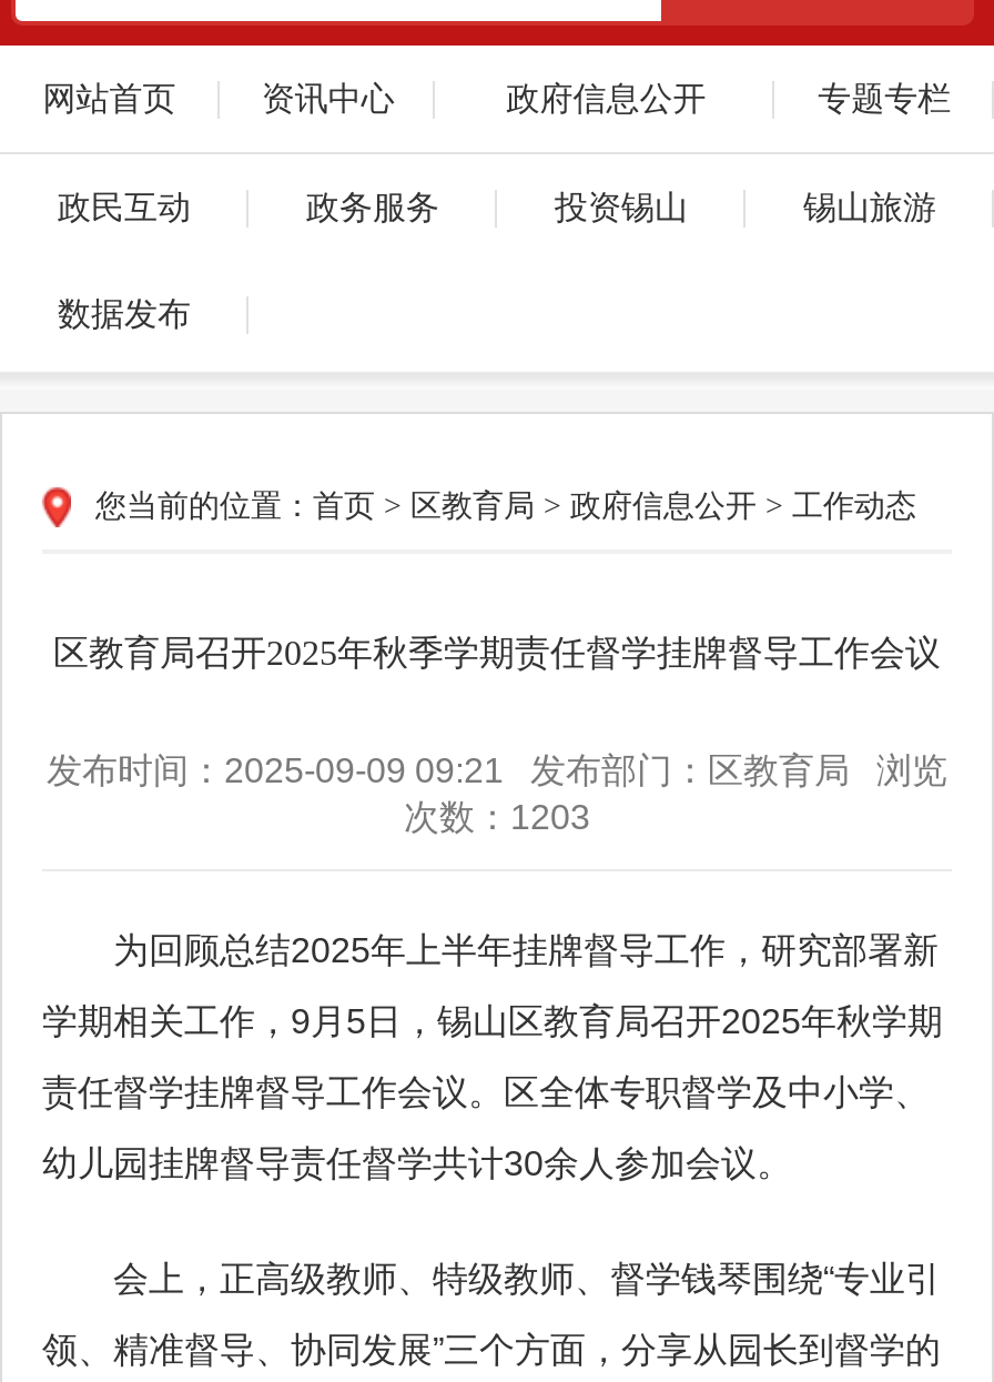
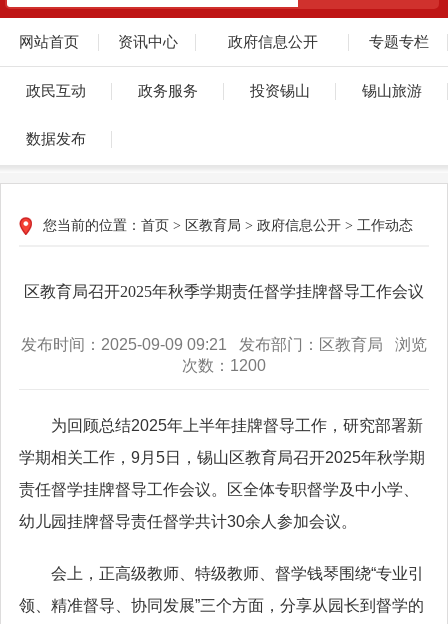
- 次数：1203
+ 次数：1200
